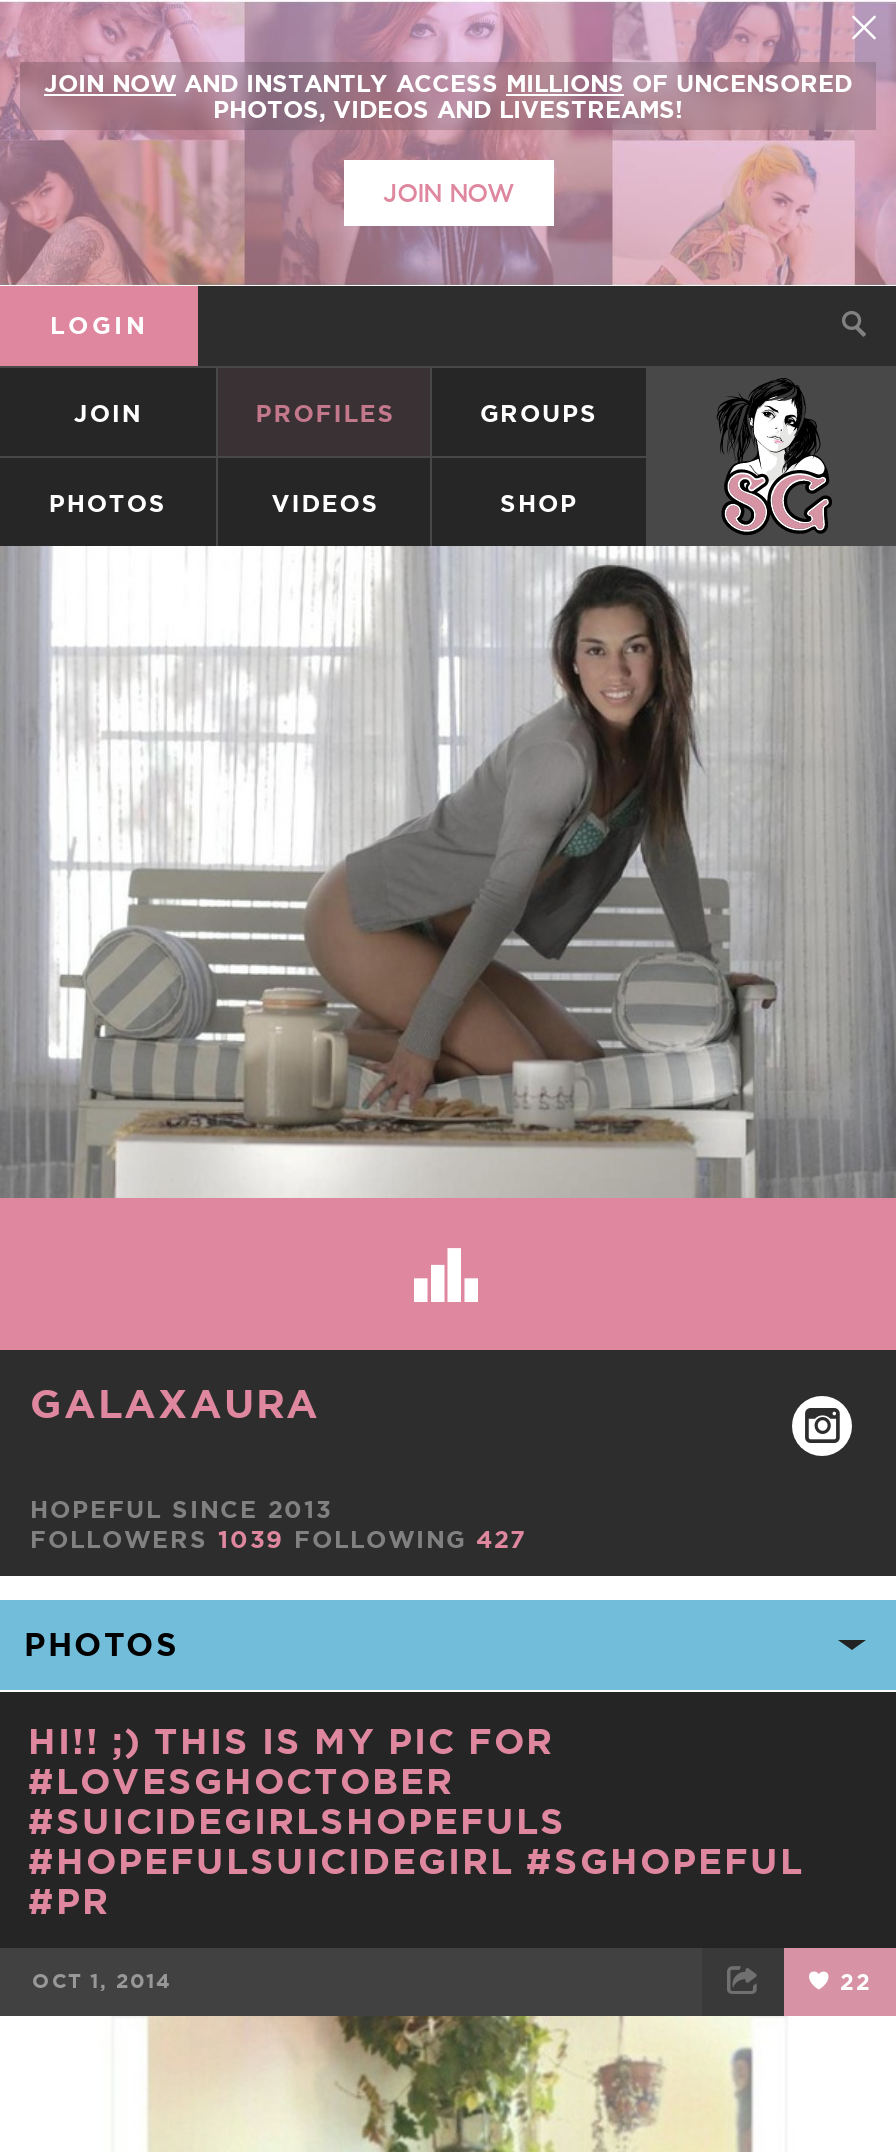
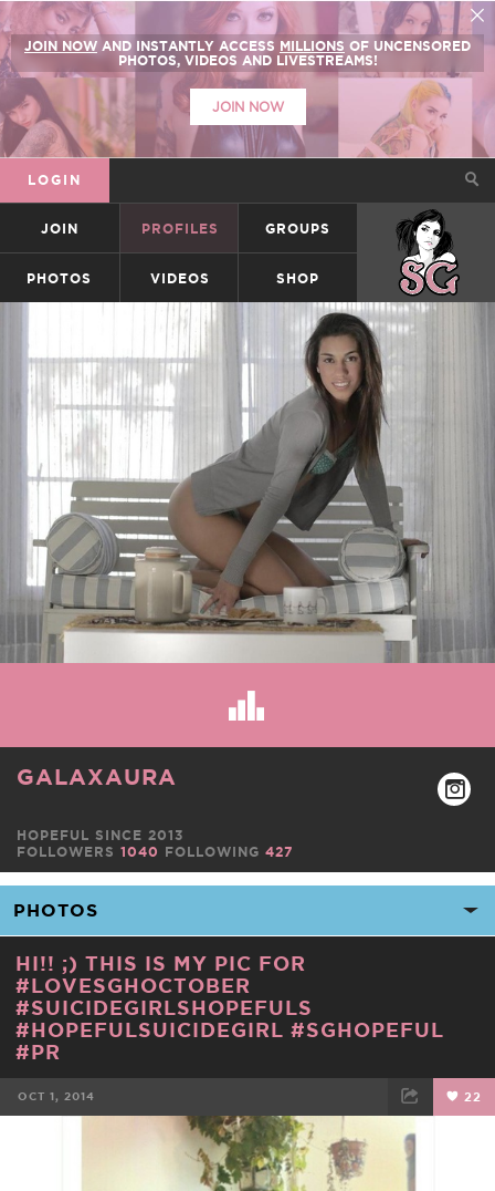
- FOLLOWERS 1039 FOLLOWING 427
+ FOLLOWERS 1040 FOLLOWING 427
